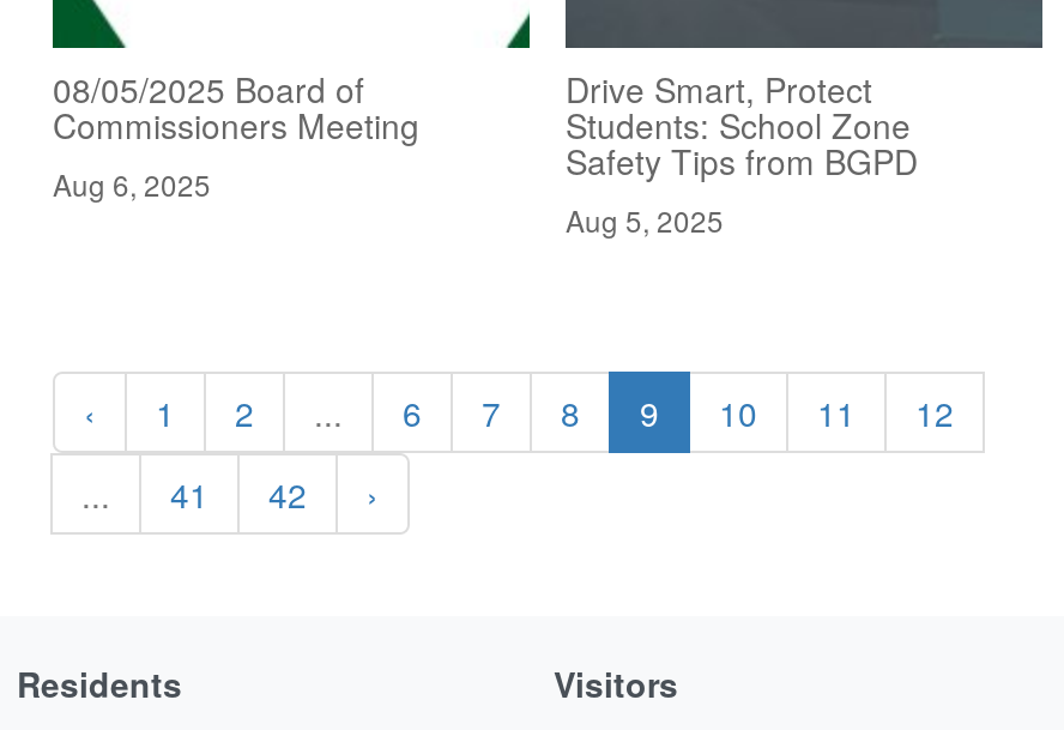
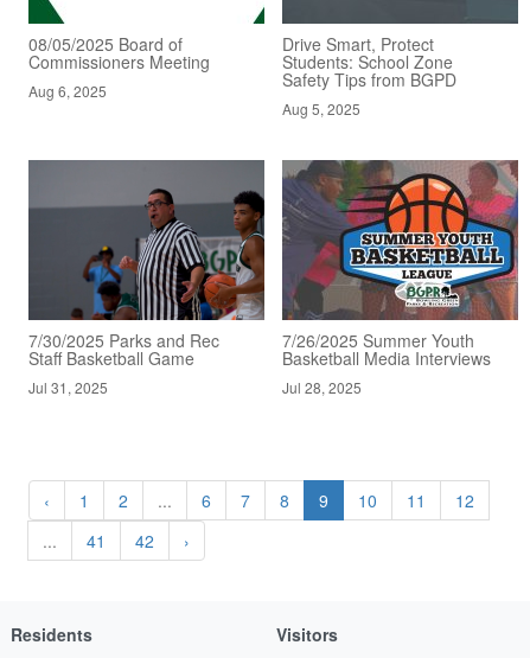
+ [image]
+ 7/30/2025 Parks and Rec
+ Staff Basketball Game
+ Jul 31, 2025

+ [image]
+ 7/26/2025 Summer Youth
+ Basketball Media Interviews
+ Jul 28, 2025
